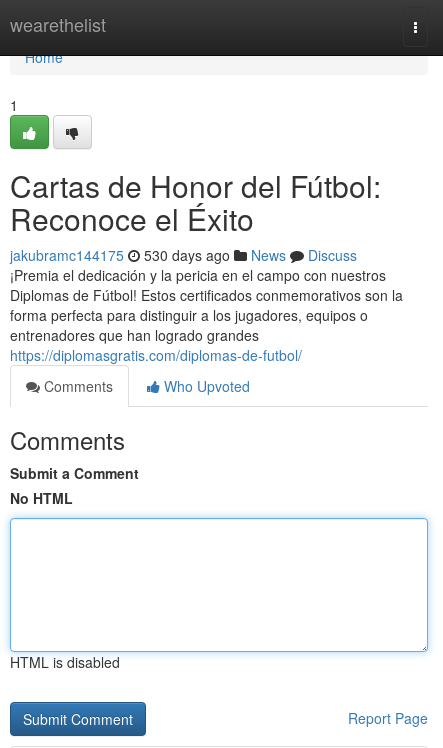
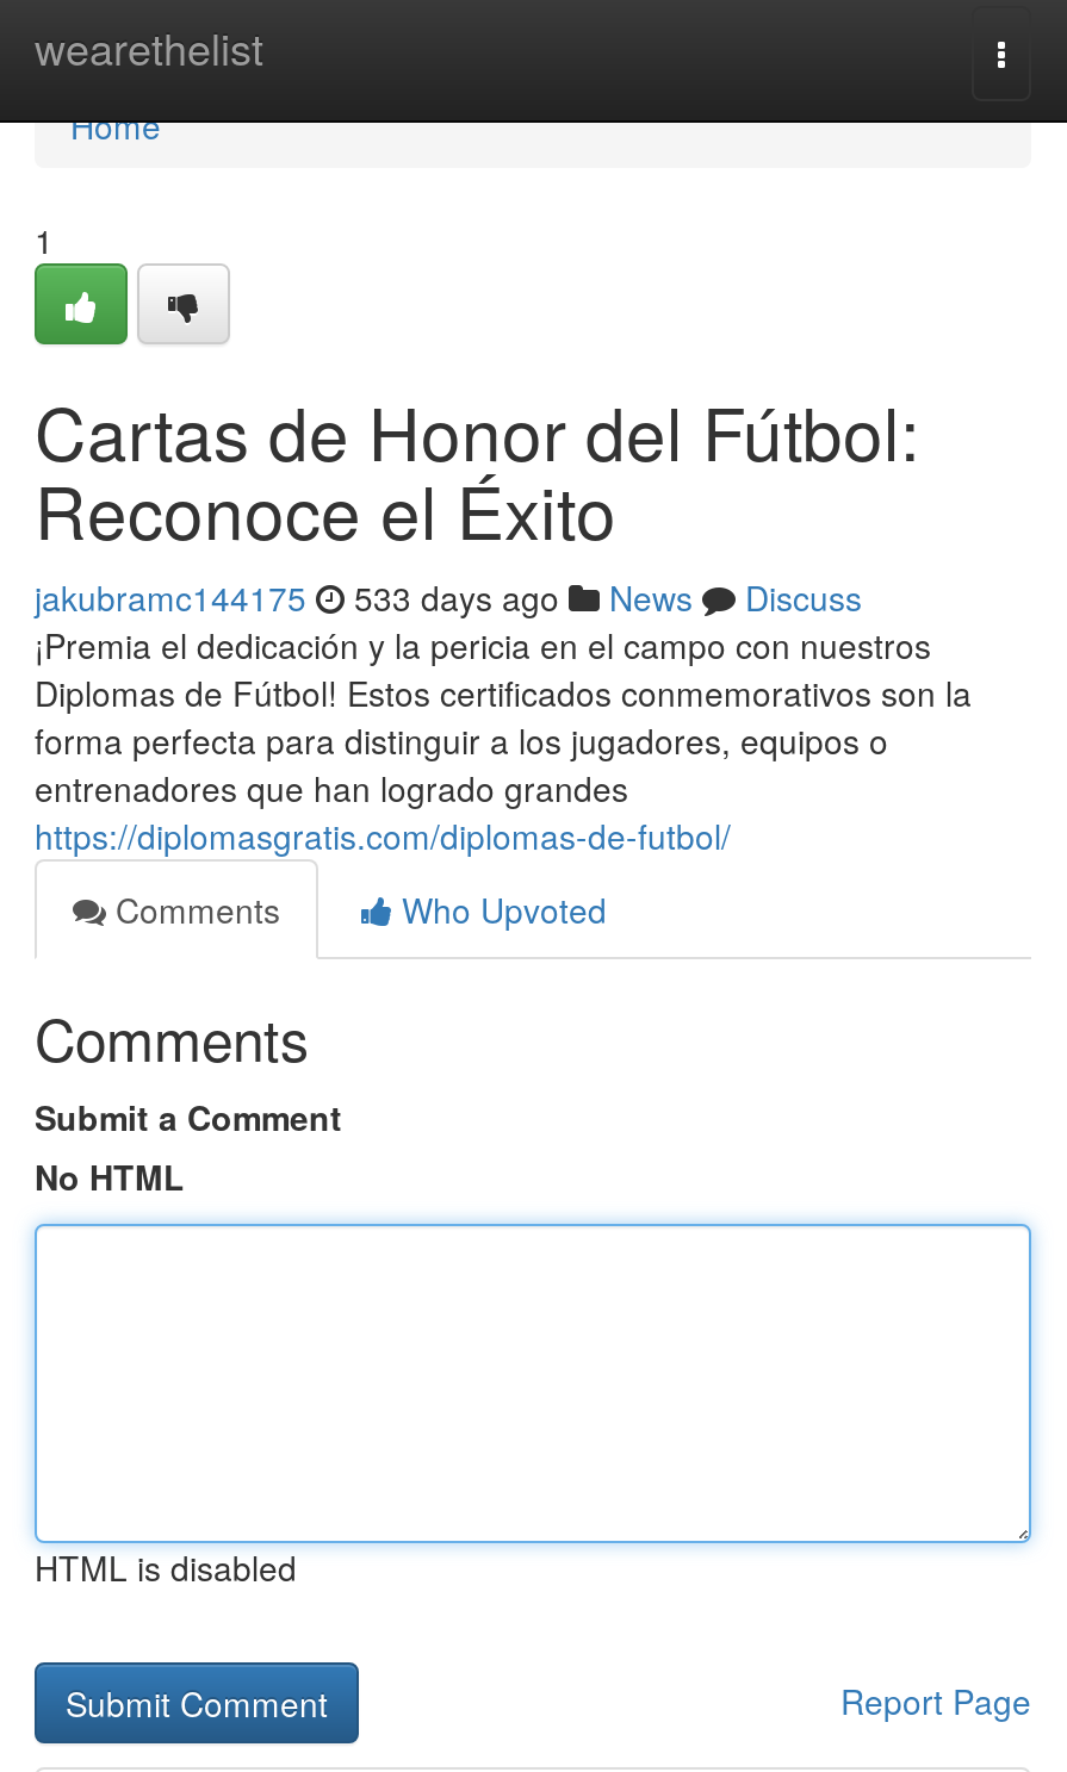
- jakubramc144175 530 days ago News Discuss
+ jakubramc144175 533 days ago News Discuss
